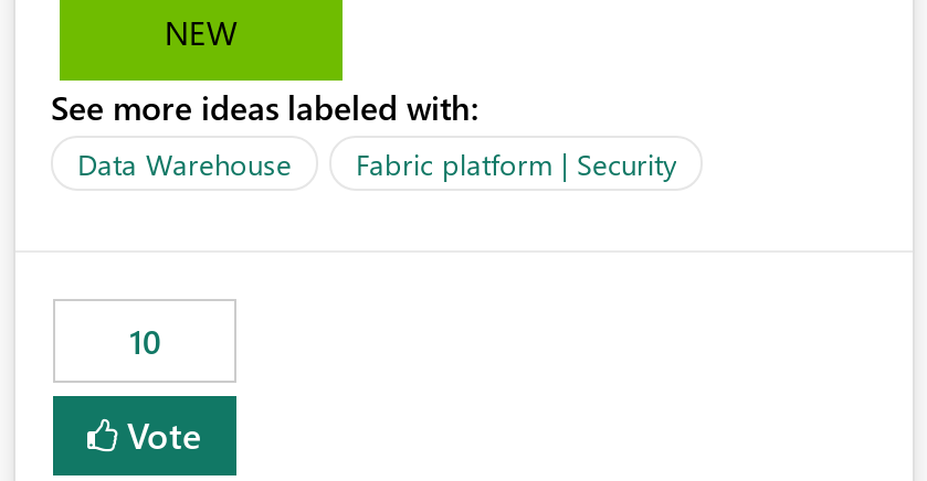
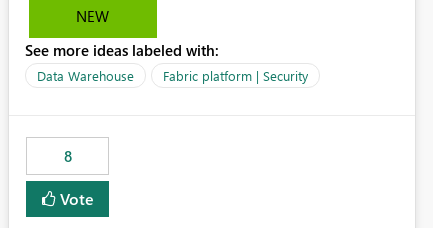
- 10
+ 8
